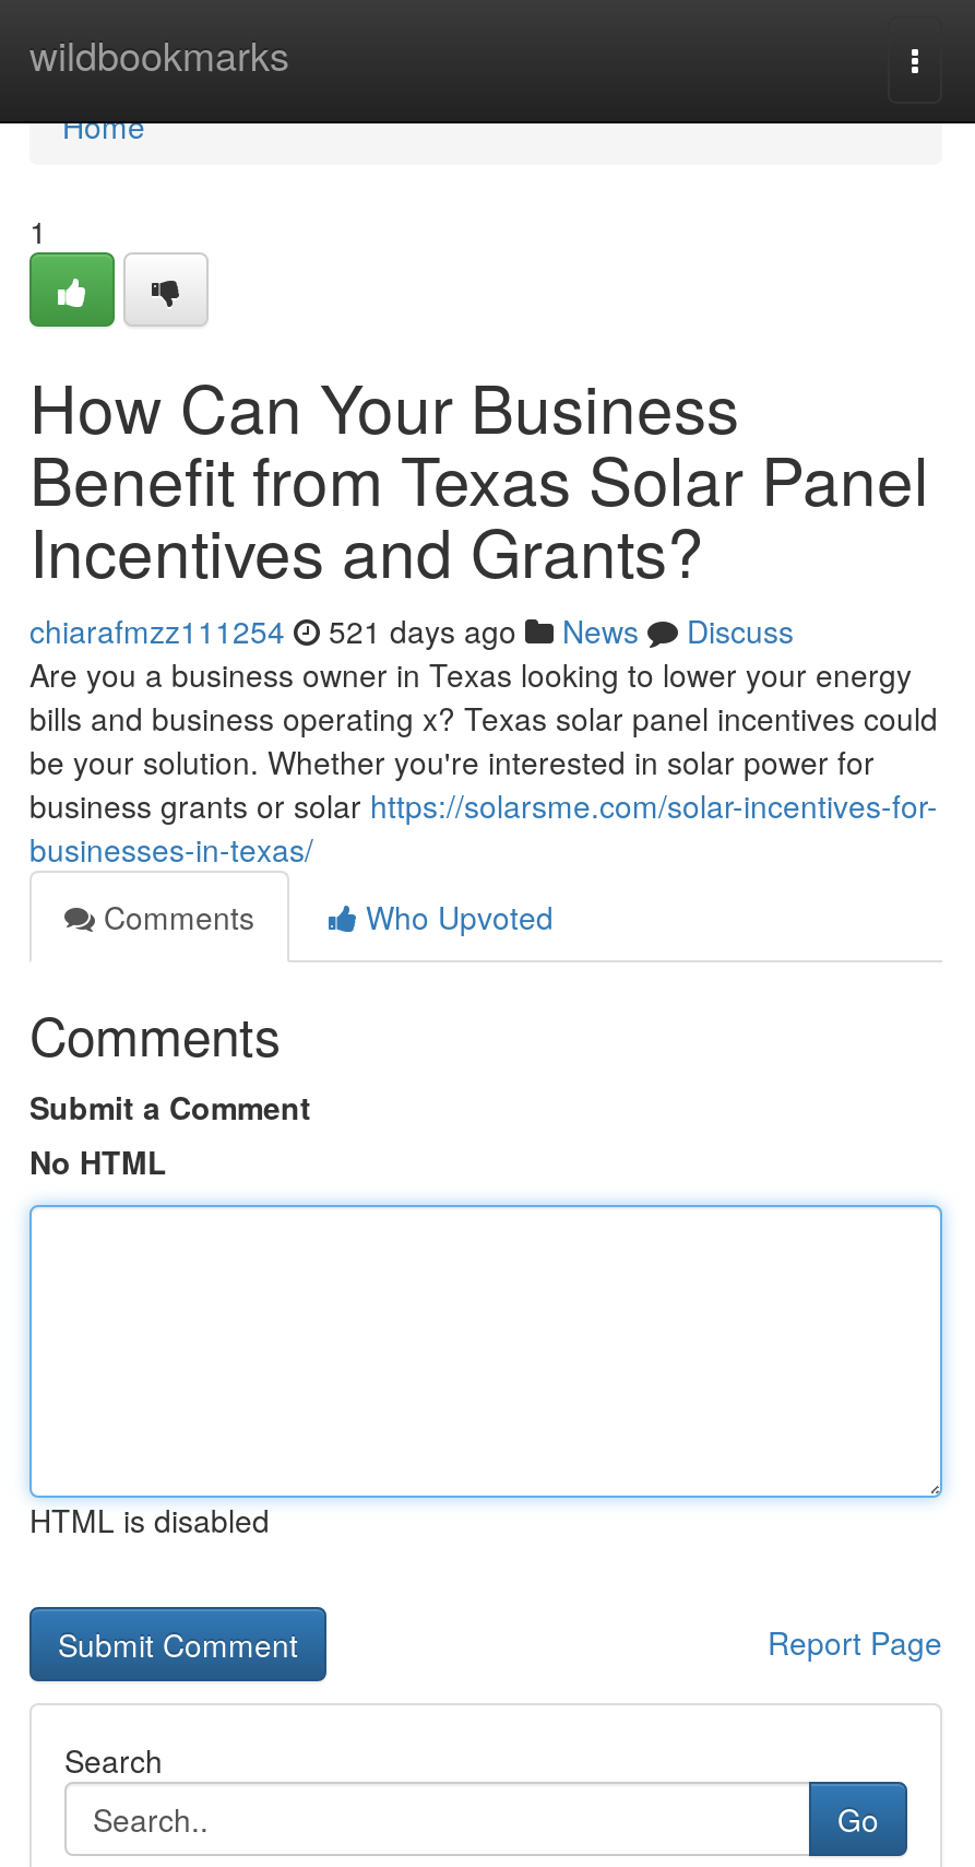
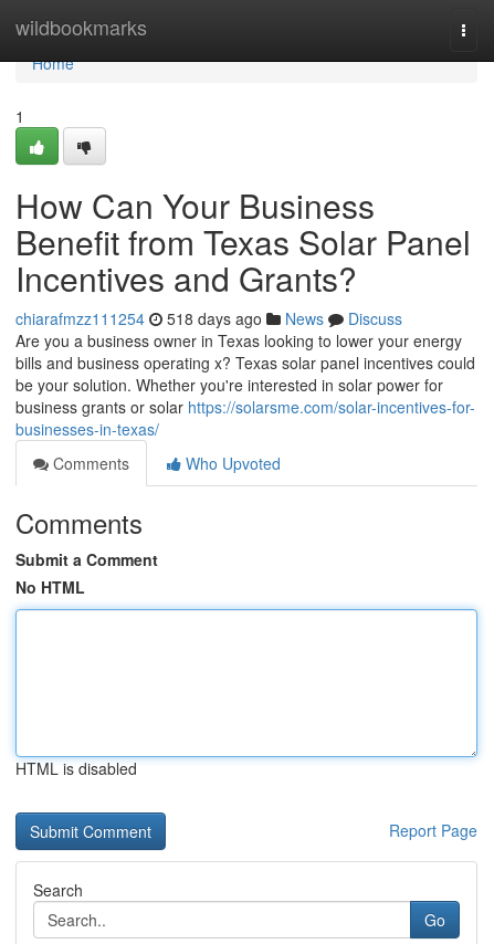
- chiarafmzz111254 521 days ago News Discuss
+ chiarafmzz111254 518 days ago News Discuss
